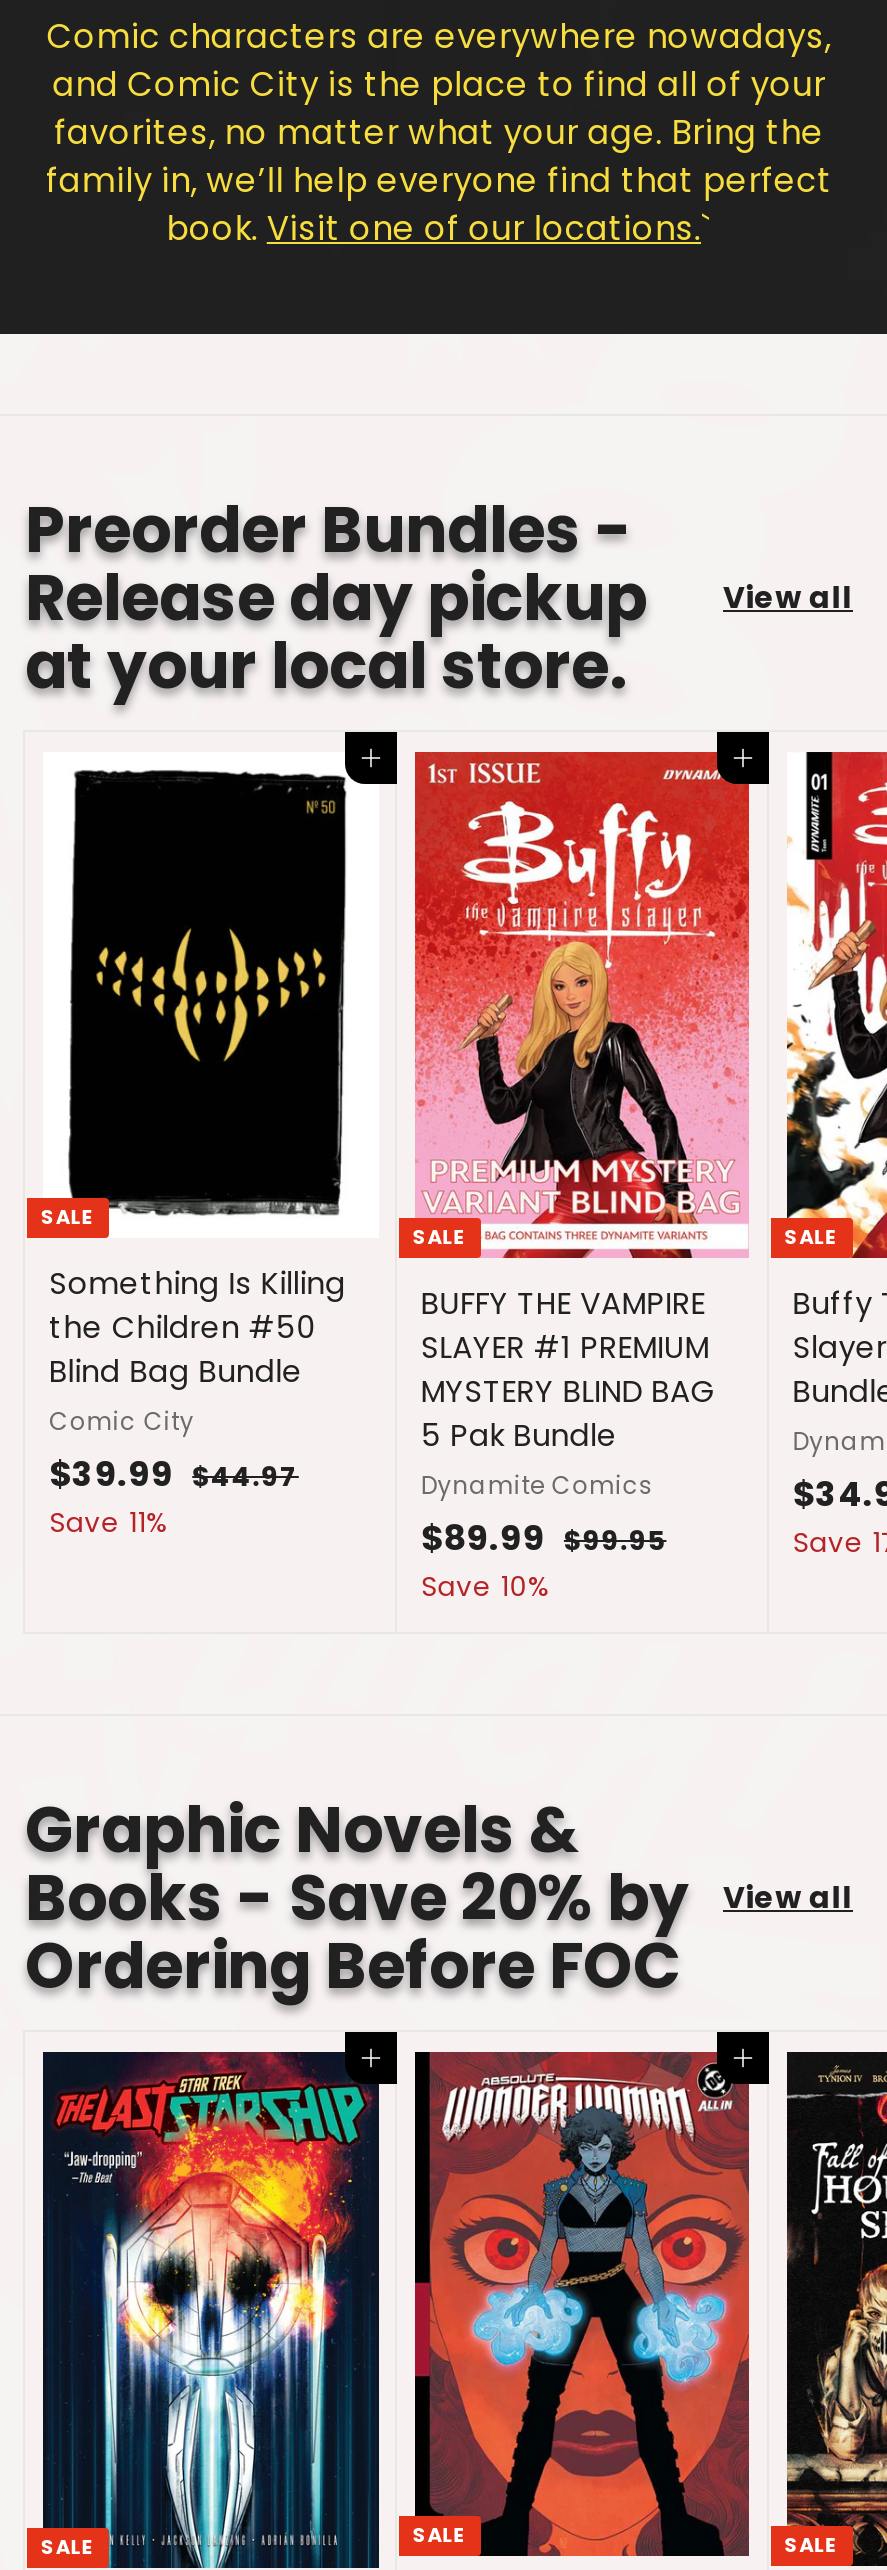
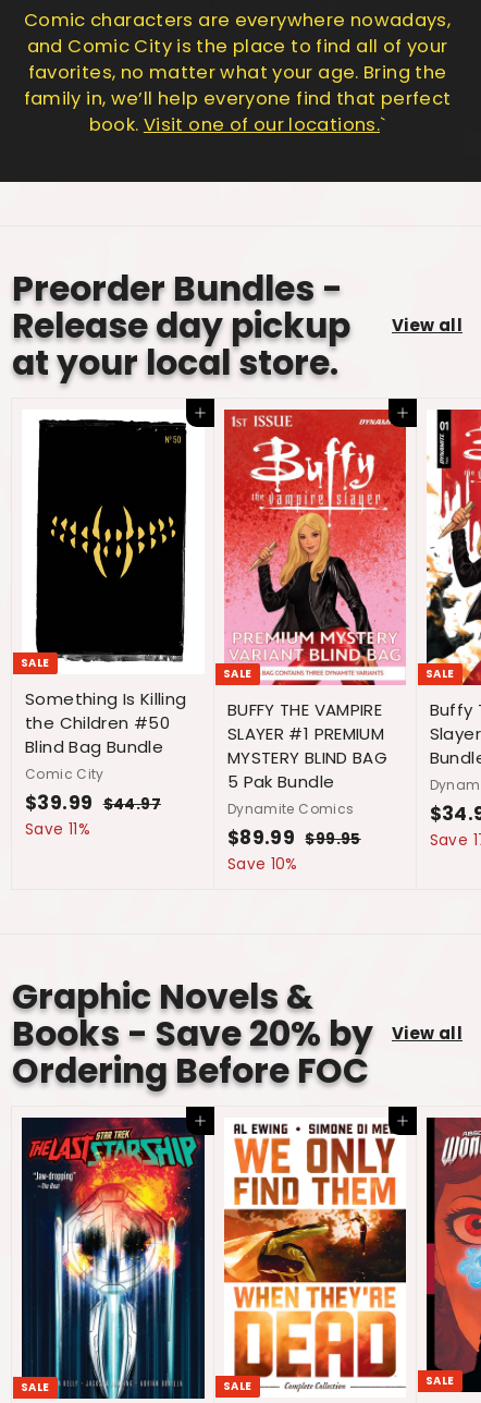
- [image]
+ [image]

- [image]
+ [image]
